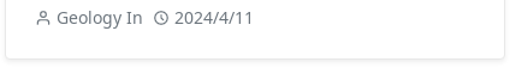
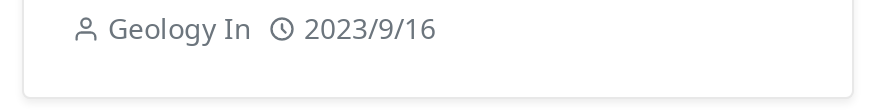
- Geology In 2024/4/11
+ Geology In 2023/9/16
